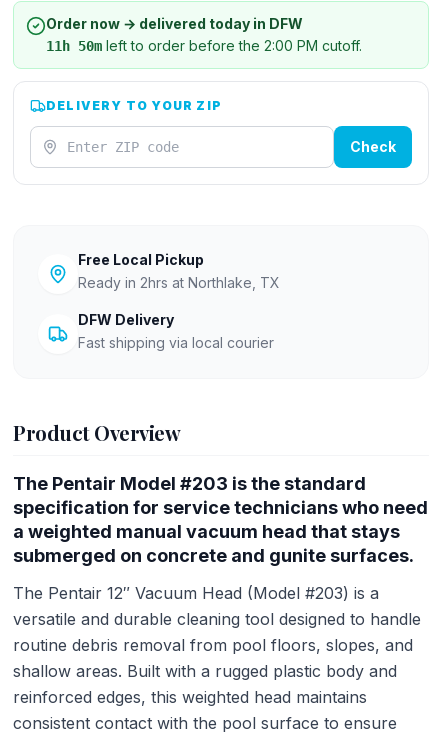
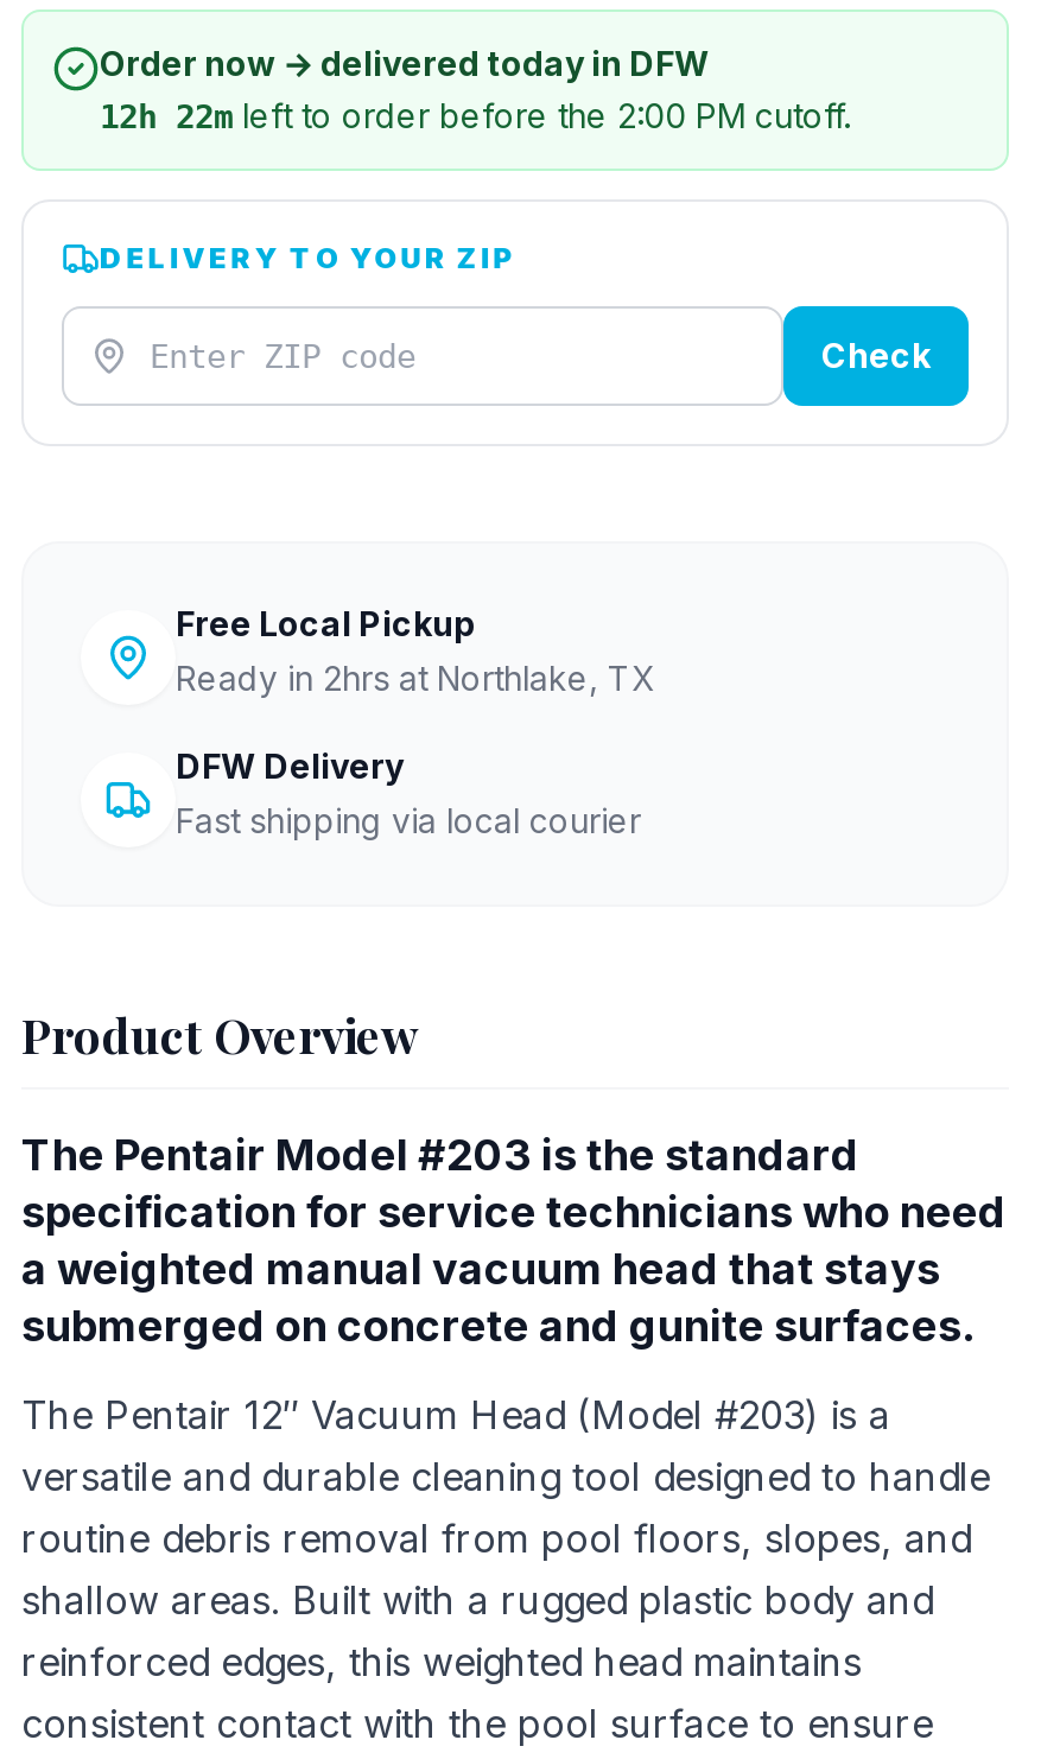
- 11h 50m left to order before the 2:00 PM cutoff.
+ 12h 22m left to order before the 2:00 PM cutoff.
